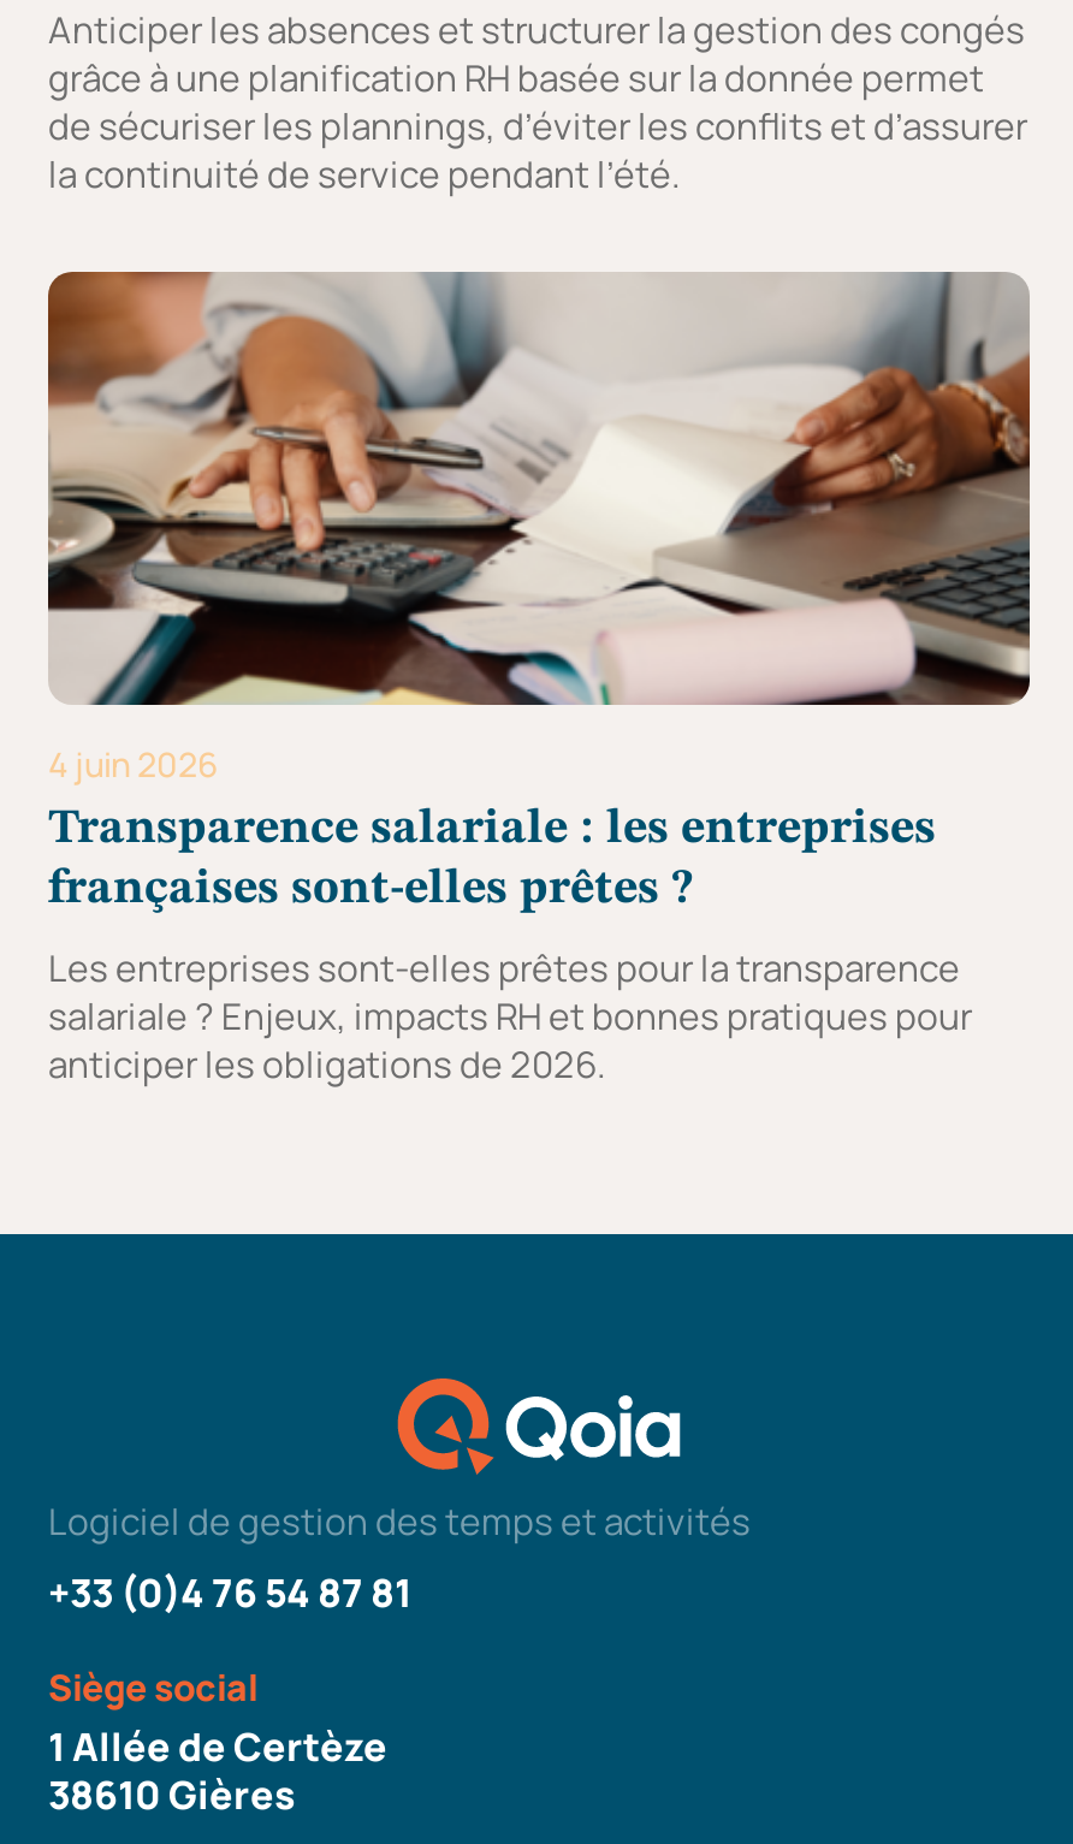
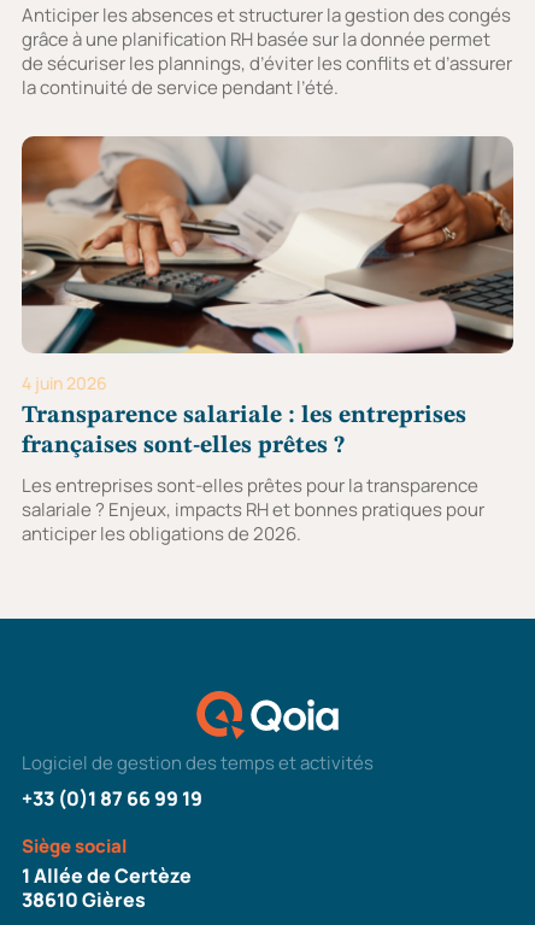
- +33 (0)4 76 54 87 81
+ +33 (0)1 87 66 99 19
